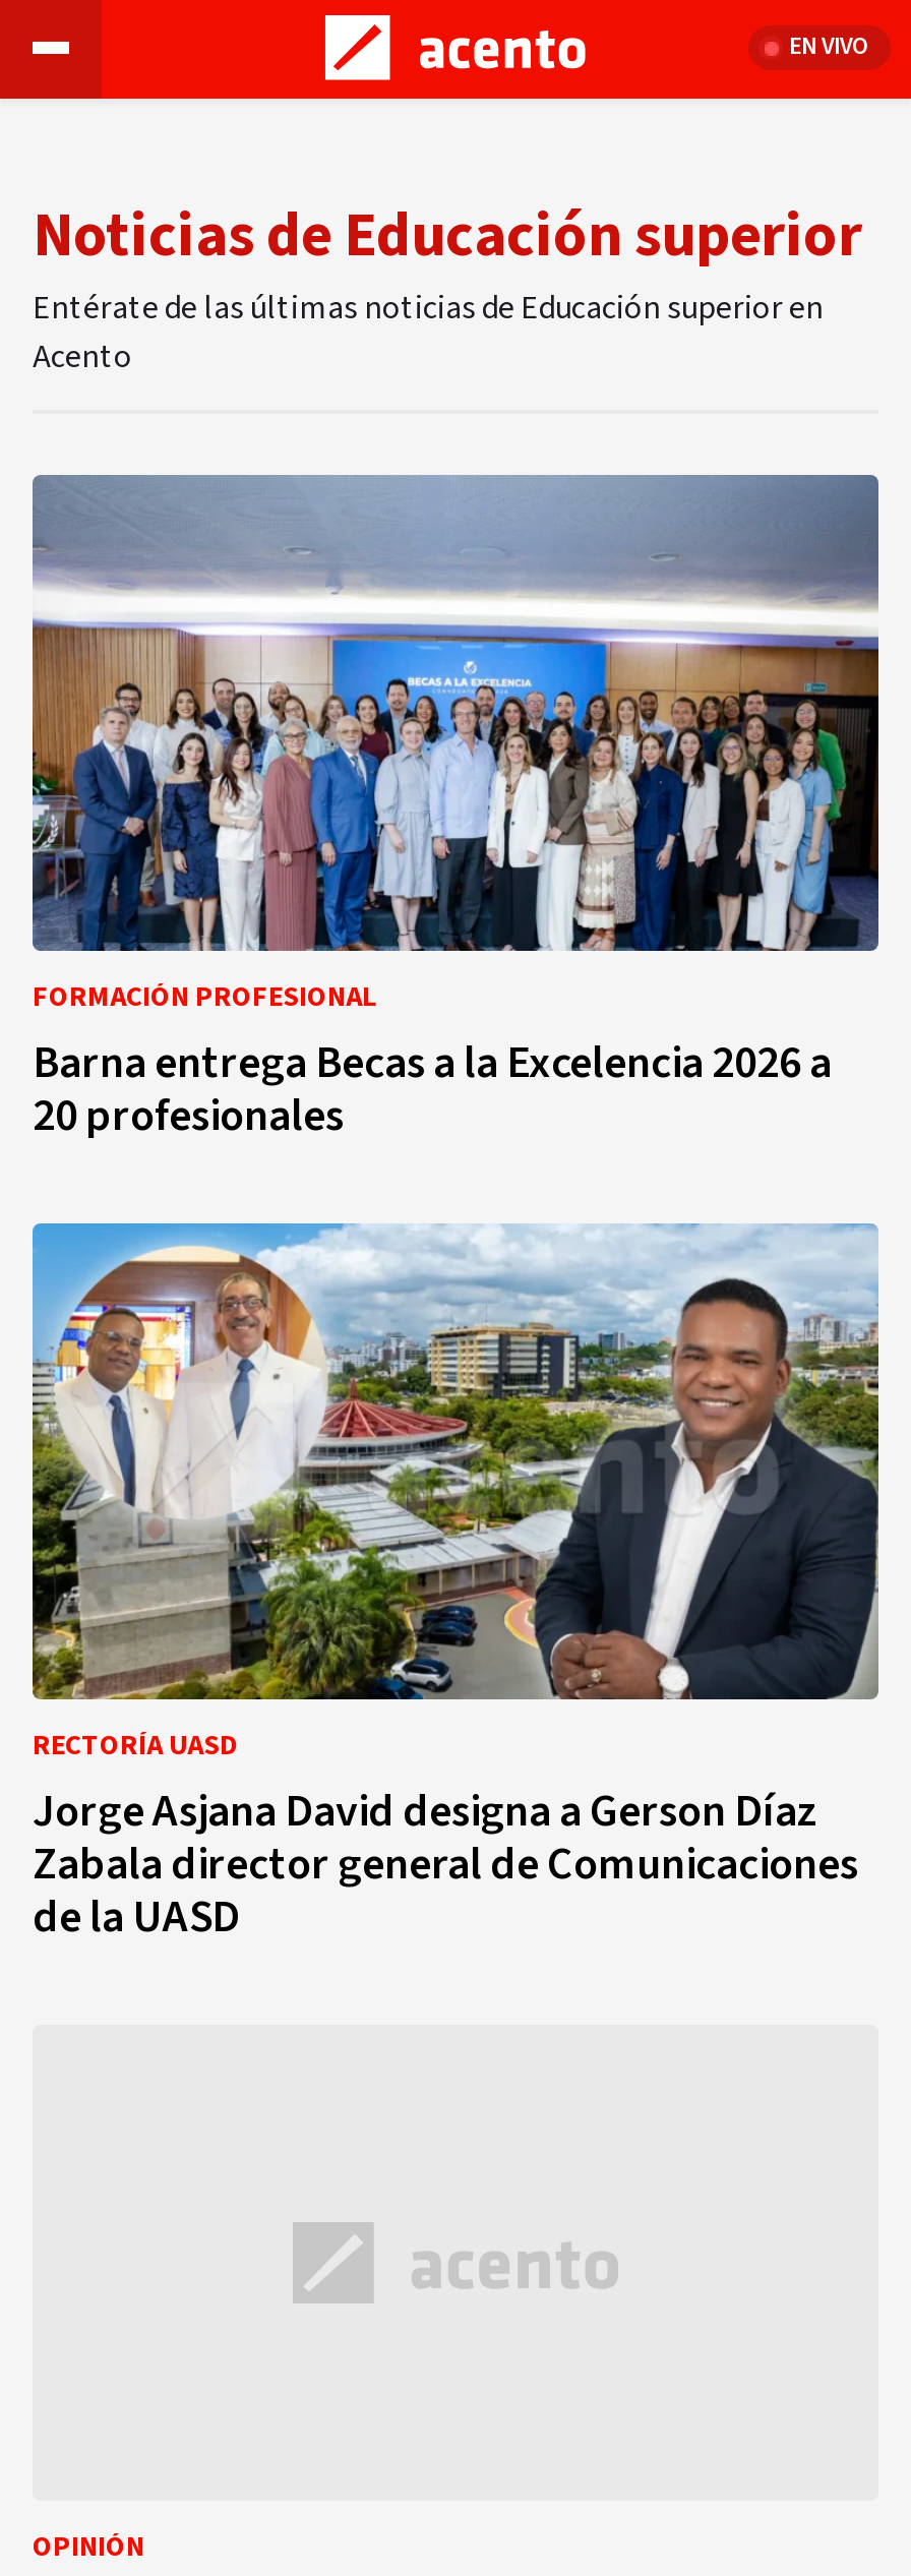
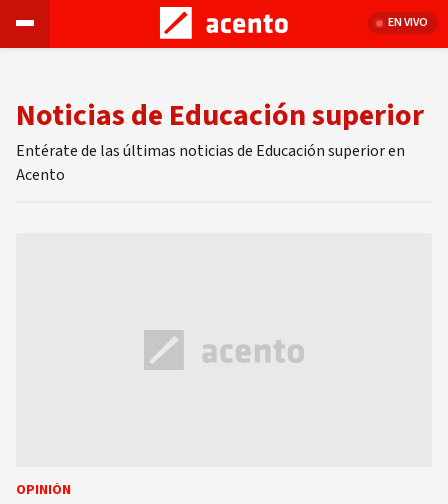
- [image]
- FORMACIÓN PROFESIONAL
- Barna entrega Becas a la Excelencia 2026 a
- 20 profesionales

- [image]
- RECTORÍA UASD
- Jorge Asjana David designa a Gerson Díaz
- Zabala director general de Comunicaciones
- de la UASD
